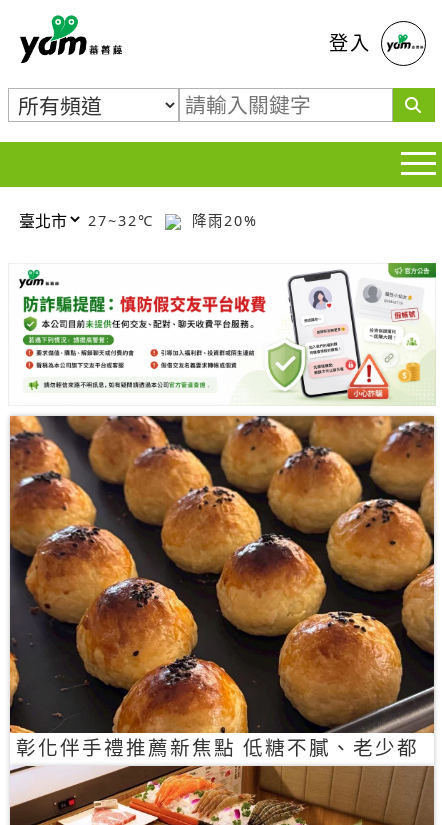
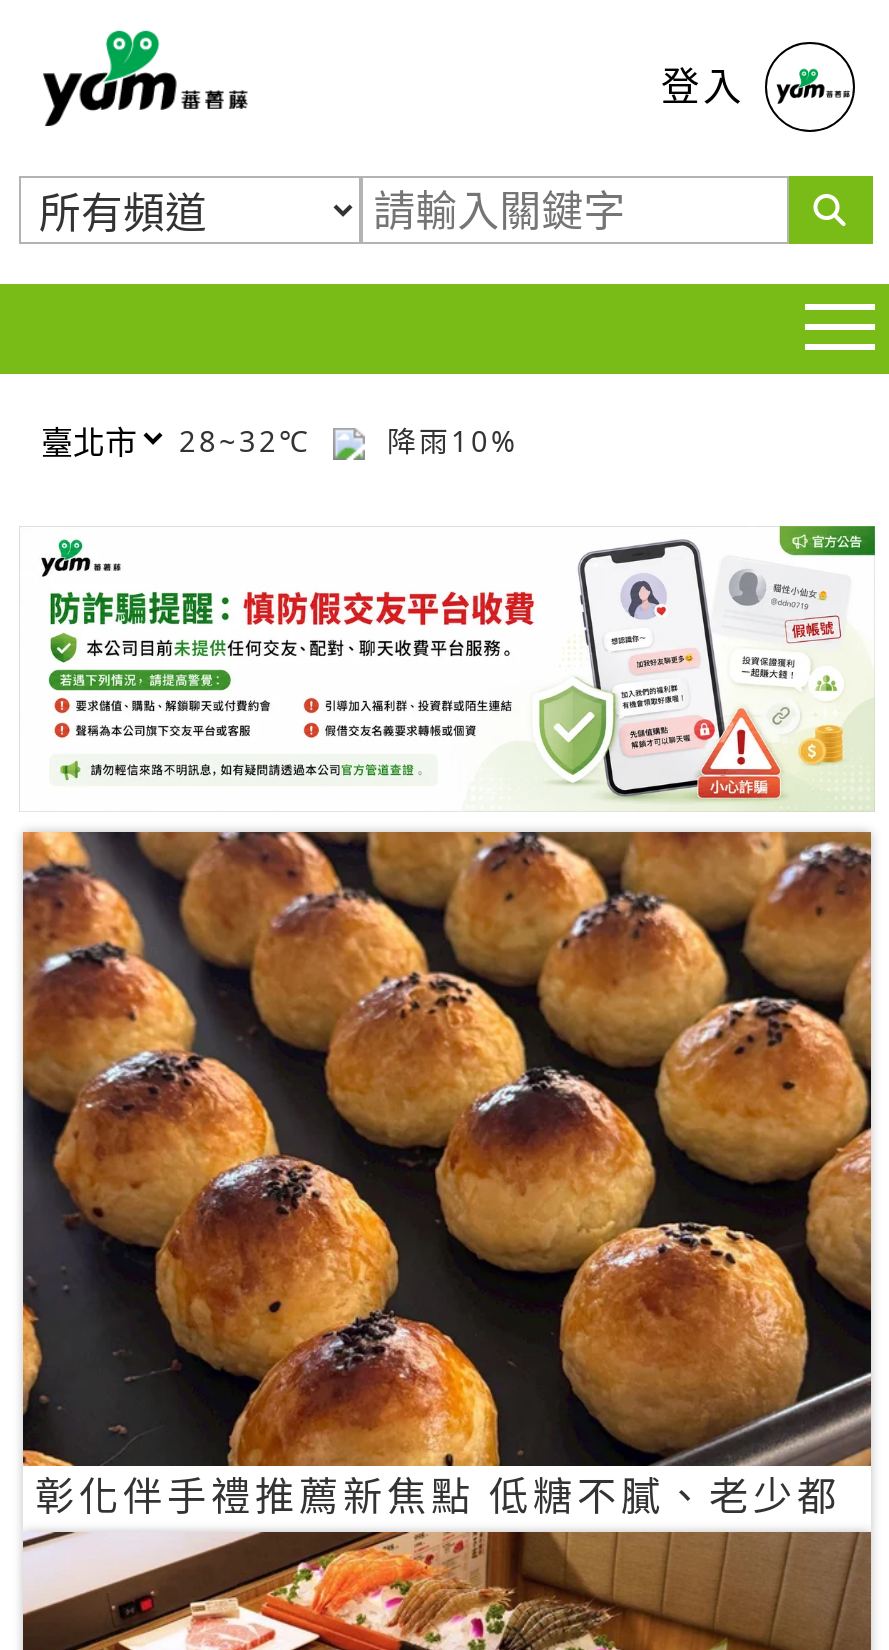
- 27~32℃
+ 28~32℃

- 降雨20%
+ 降雨10%
